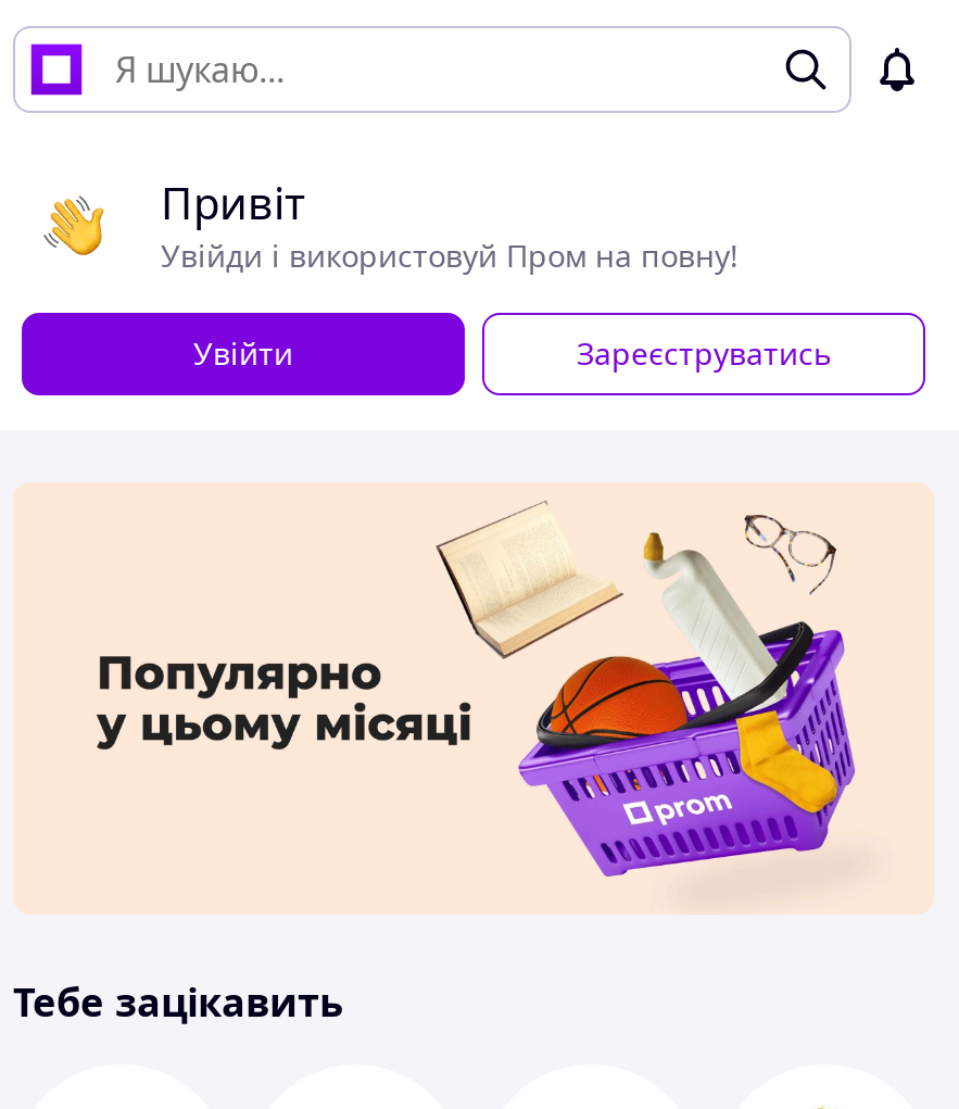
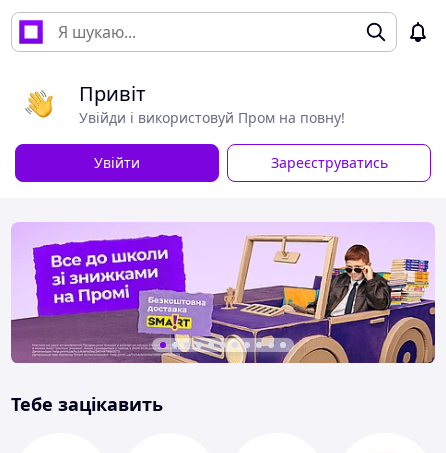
- [image]
+ [image]
